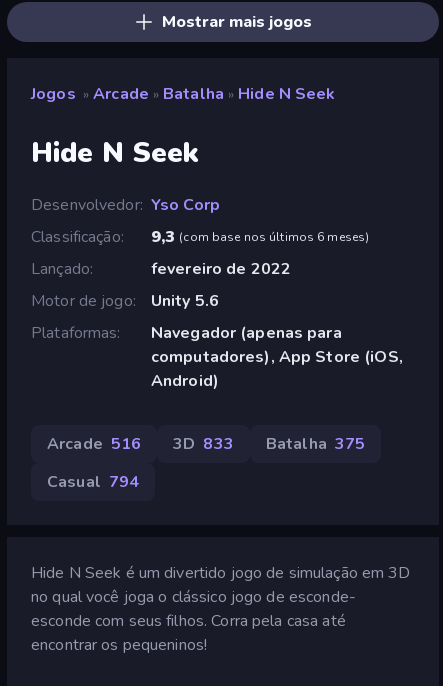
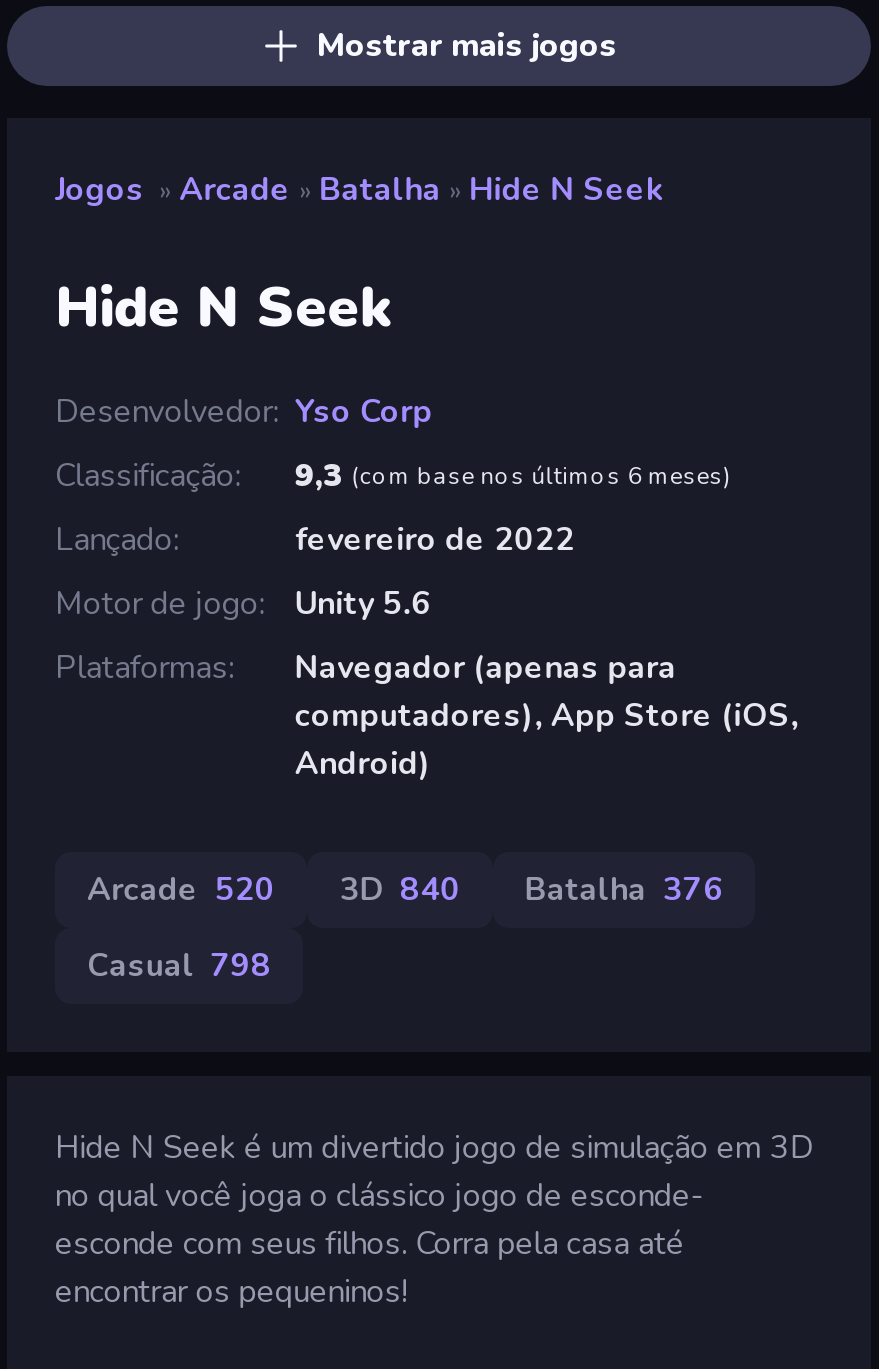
- Arcade 516
+ Arcade 520

- 3D 833
+ 3D 840

- Batalha 375
+ Batalha 376

- Casual 794
+ Casual 798
